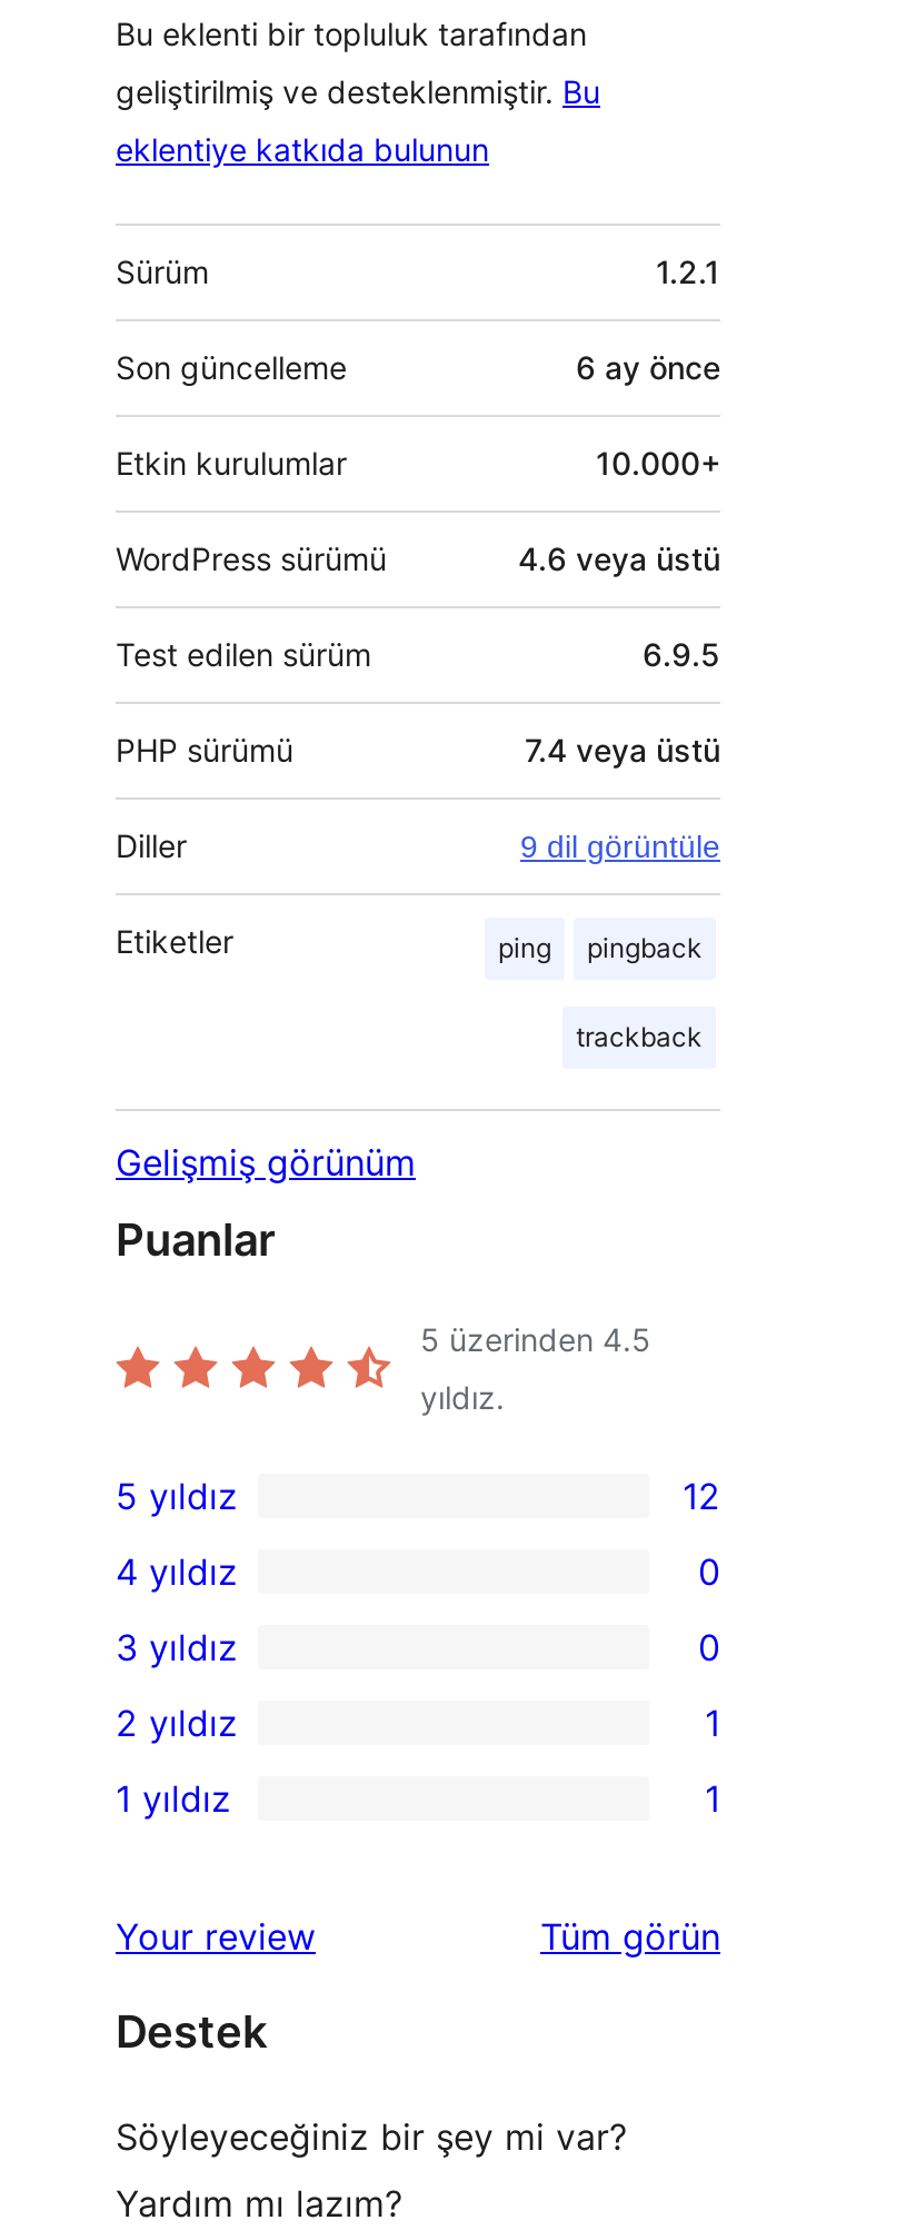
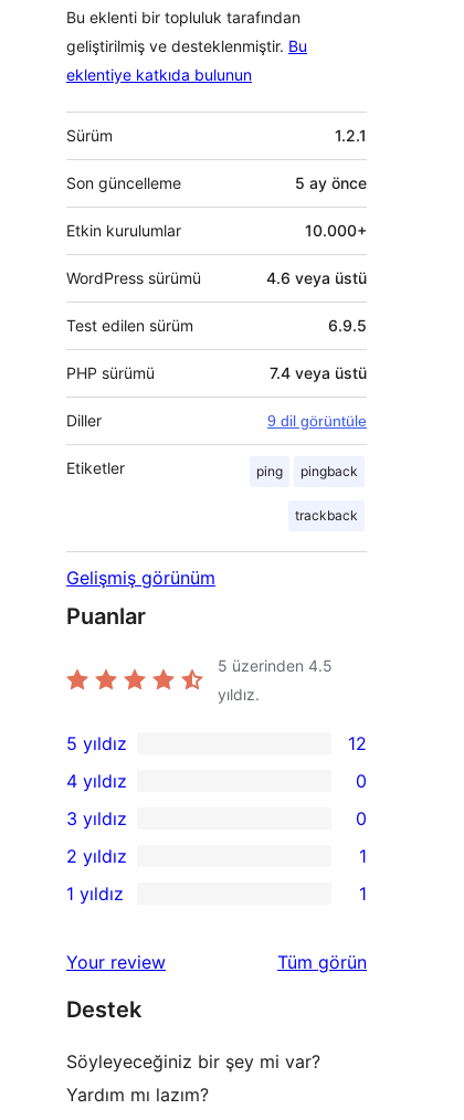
- 6 ay önce
+ 5 ay önce
